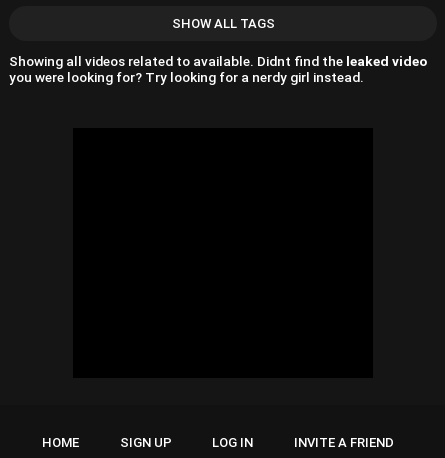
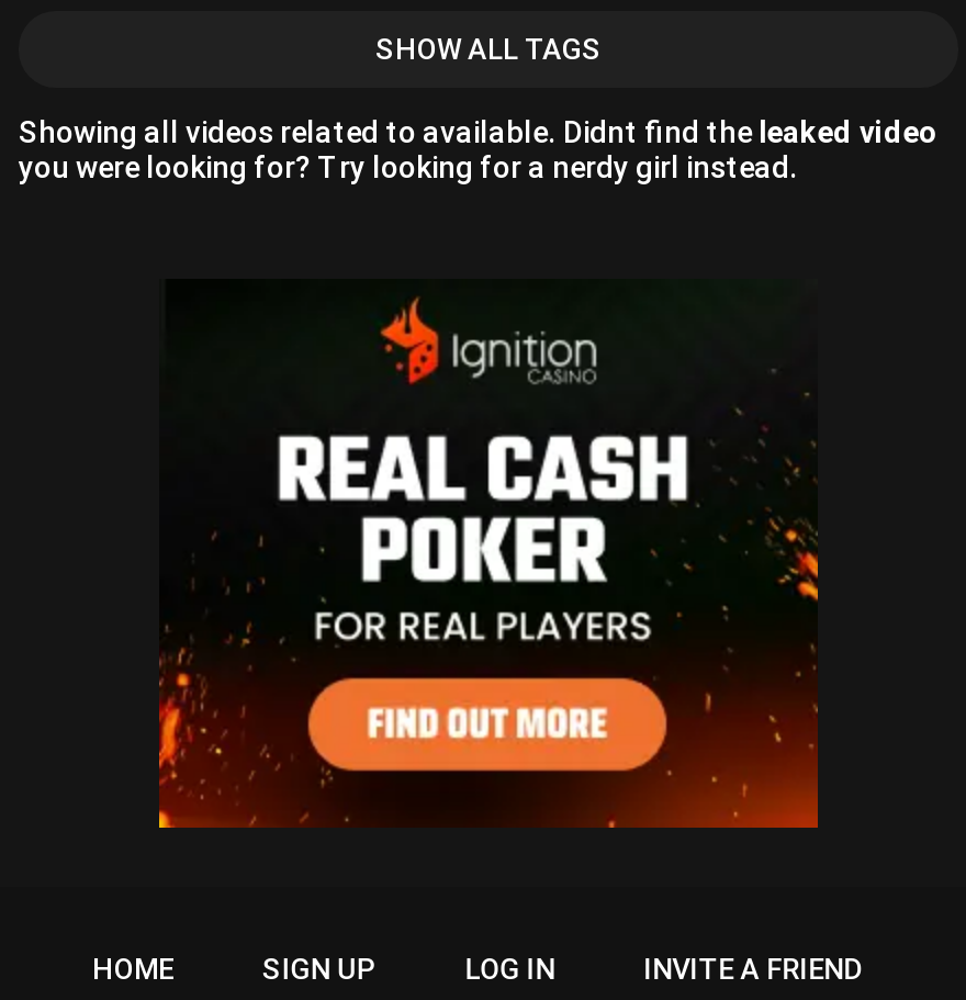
+ [image]
